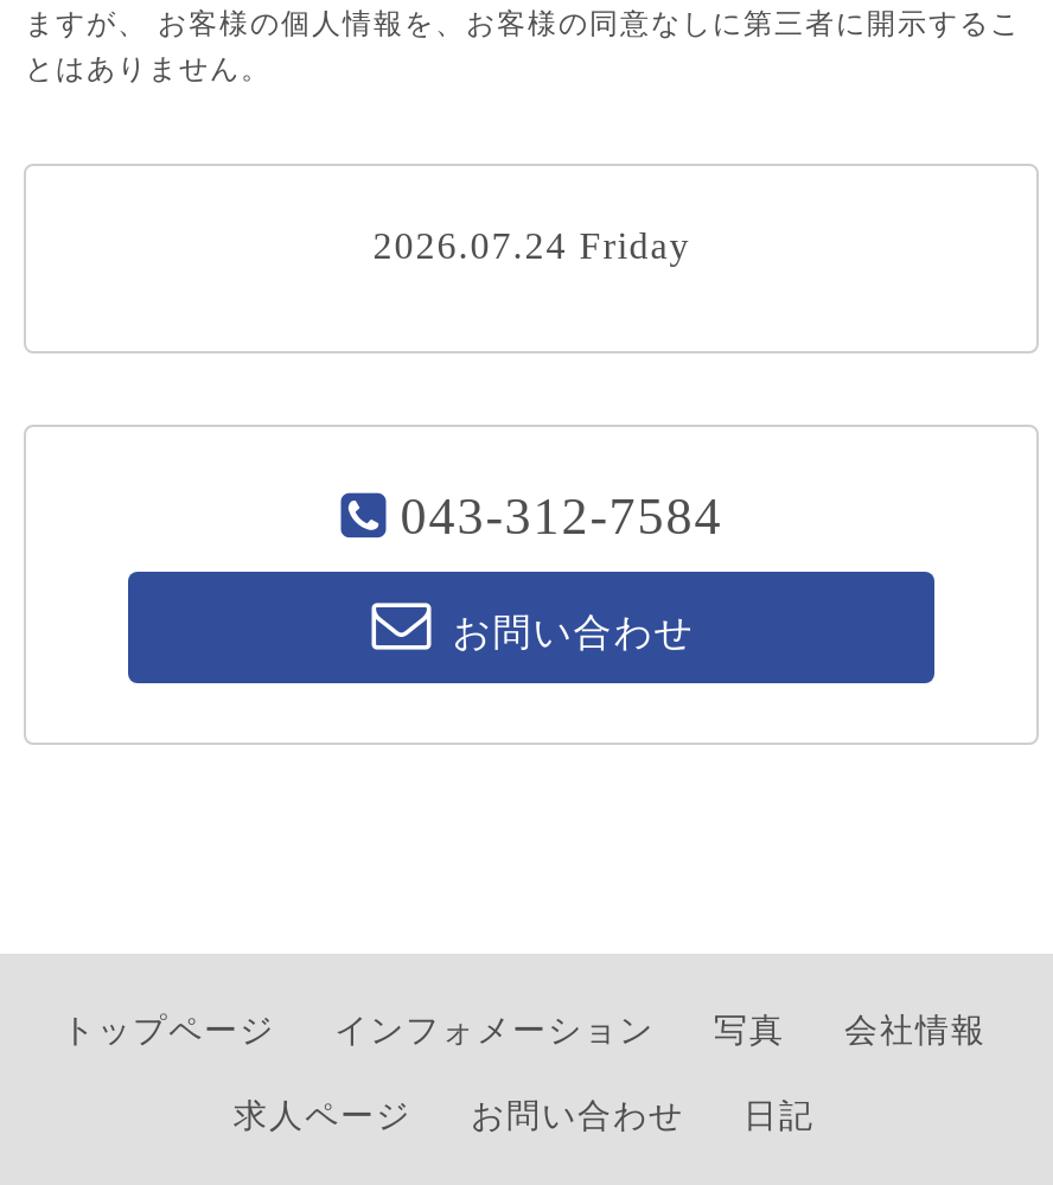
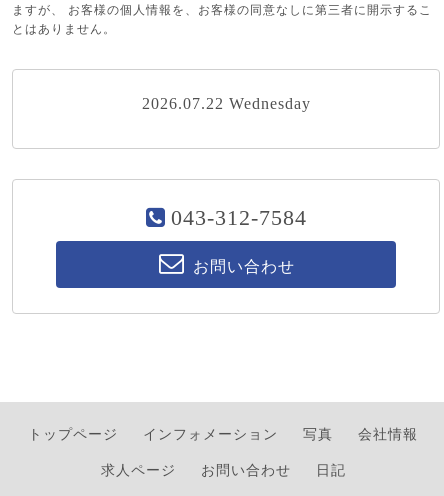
- 2026.07.24 Friday
+ 2026.07.22 Wednesday
